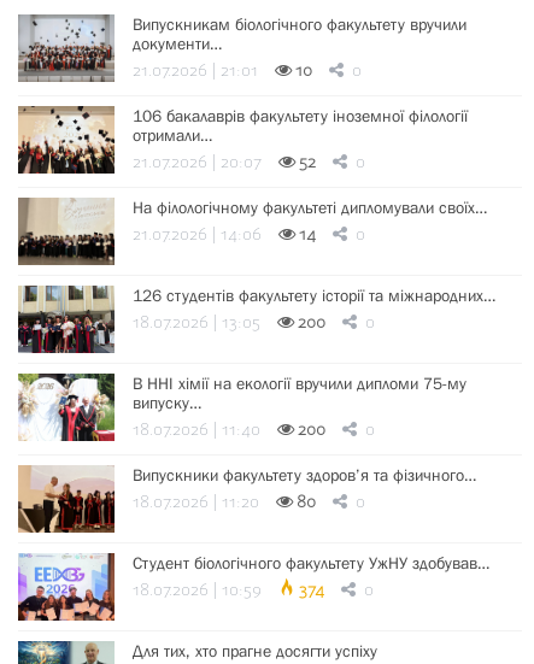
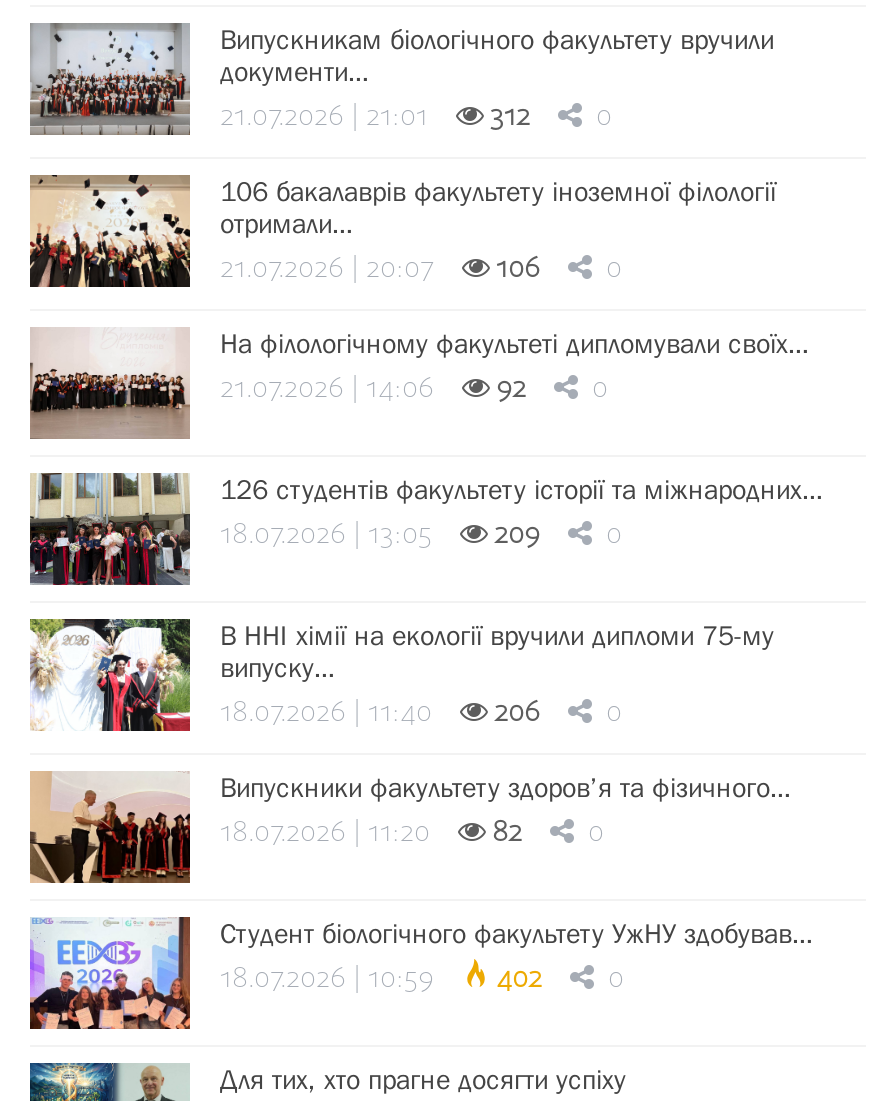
- 10
+ 312

- 52
+ 106

- [image]
+ [image]

- 14
+ 92

- 200
+ 209

- 200
+ 206

- 80
+ 82

- 374
+ 402
